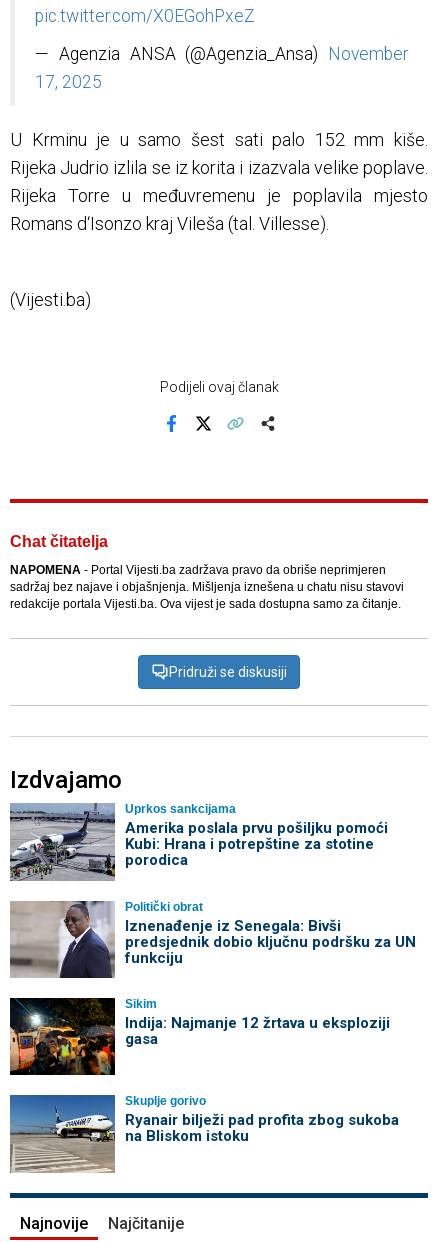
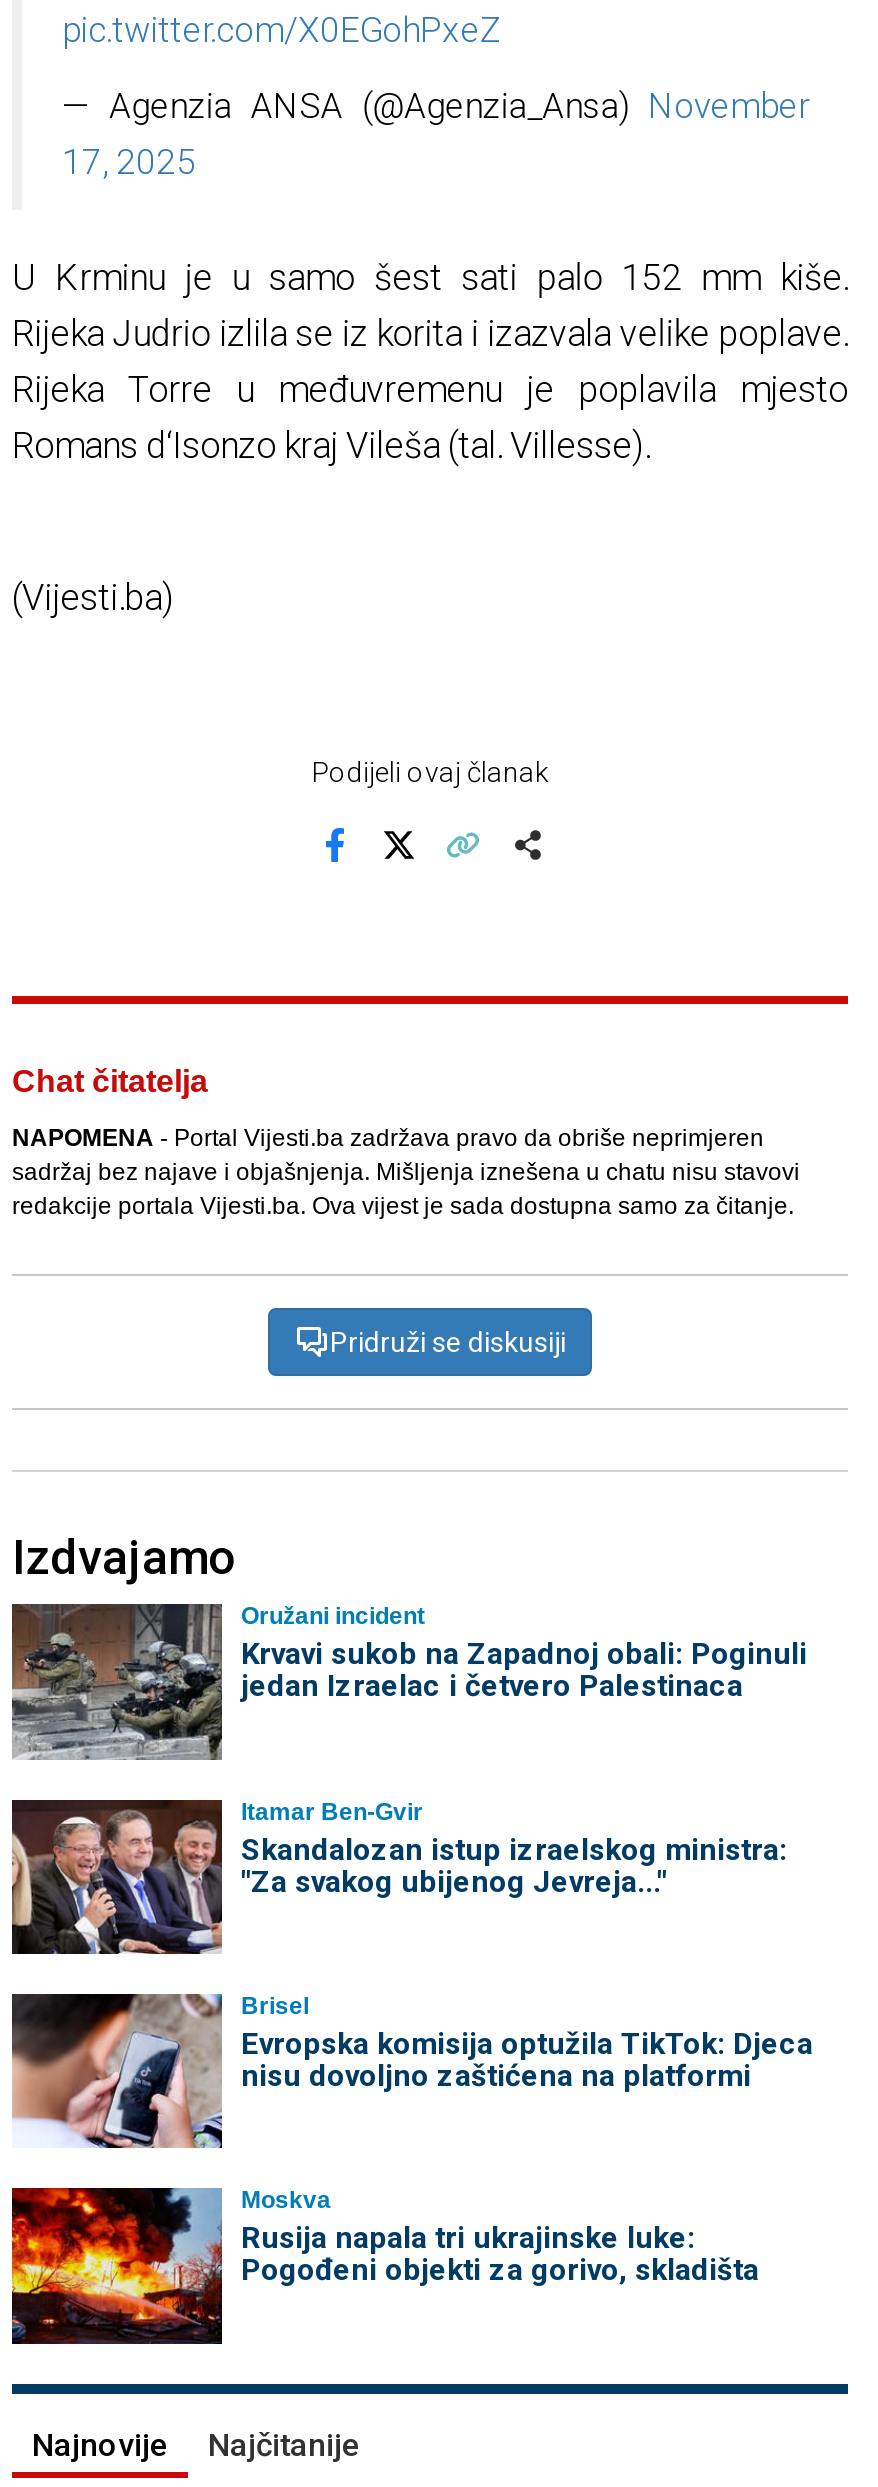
- [image]
- Uprkos sankcijama
- Amerika poslala prvu pošiljku pomoći
- Kubi: Hrana i potrepštine za stotine
- porodica
+ [image]
+ Oružani incident
+ Krvavi sukob na Zapadnoj obali: Poginuli
+ jedan Izraelac i četvero Palestinaca

- [image]
- Politički obrat
- Iznenađenje iz Senegala: Bivši
- predsjednik dobio ključnu podršku za UN
- funkciju
+ [image]
+ Itamar Ben-Gvir
+ Skandalozan istup izraelskog ministra:
+ "Za svakog ubijenog Jevreja..."

- [image]
- Sikim
- Indija: Najmanje 12 žrtava u eksploziji
- gasa
+ [image]
+ Brisel
+ Evropska komisija optužila TikTok: Djeca
+ nisu dovoljno zaštićena na platformi

- [image]
- Skuplje gorivo
- Ryanair bilježi pad profita zbog sukoba
- na Bliskom istoku
+ [image]
+ Moskva
+ Rusija napala tri ukrajinske luke:
+ Pogođeni objekti za gorivo, skladišta
